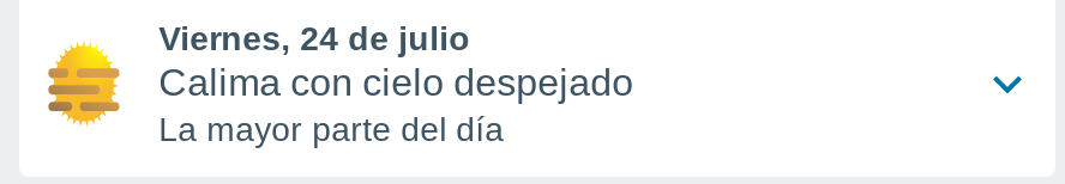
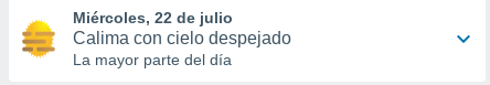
- Viernes, 24 de julio
+ Miércoles, 22 de julio
